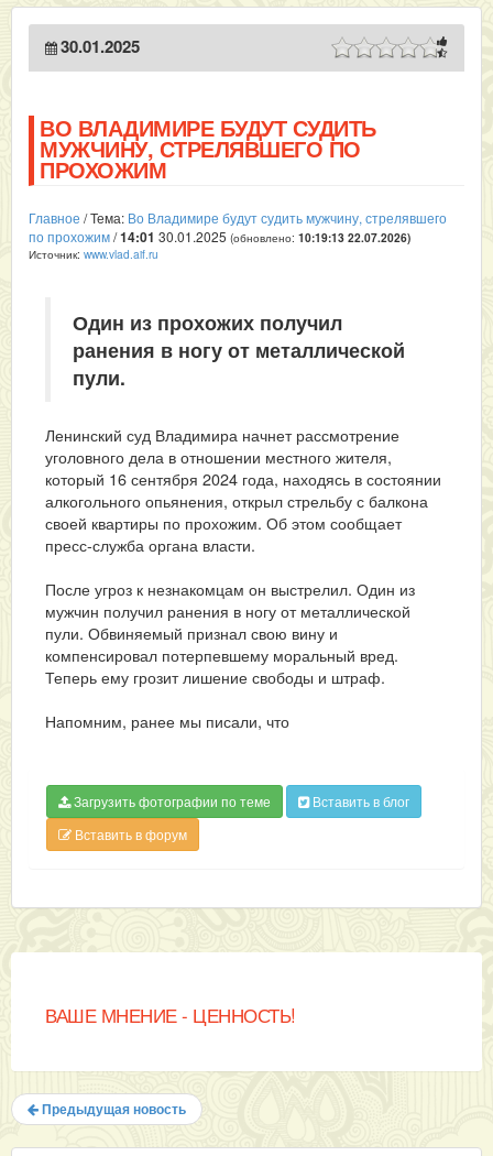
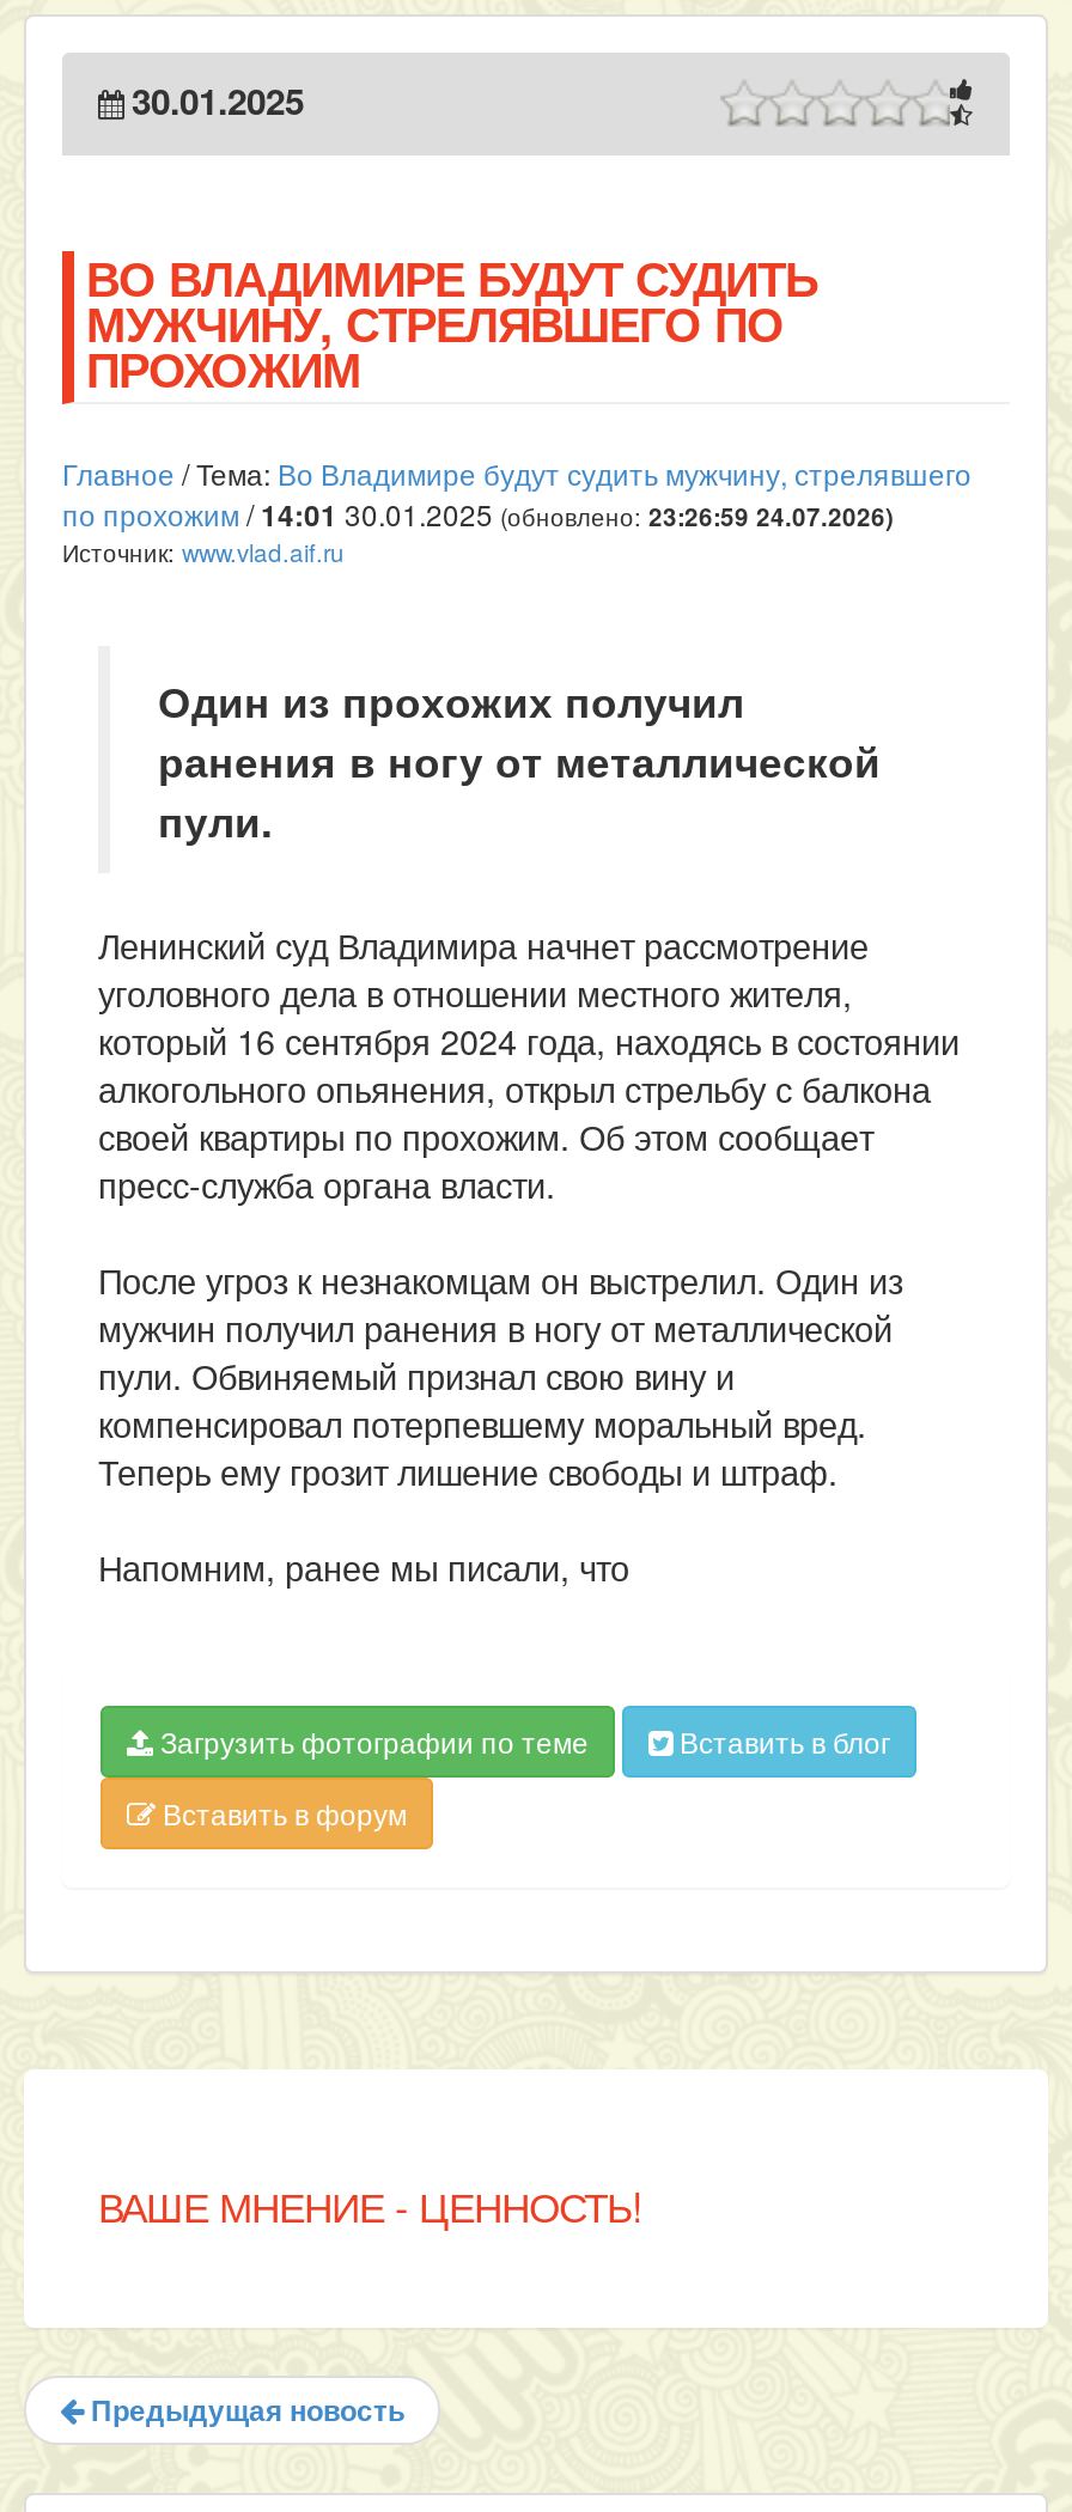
- по прохожим /14:01 30.01.2025 (обновлено: 10:19:13 22.07.2026)
+ по прохожим /14:01 30.01.2025 (обновлено: 23:26:59 24.07.2026)
